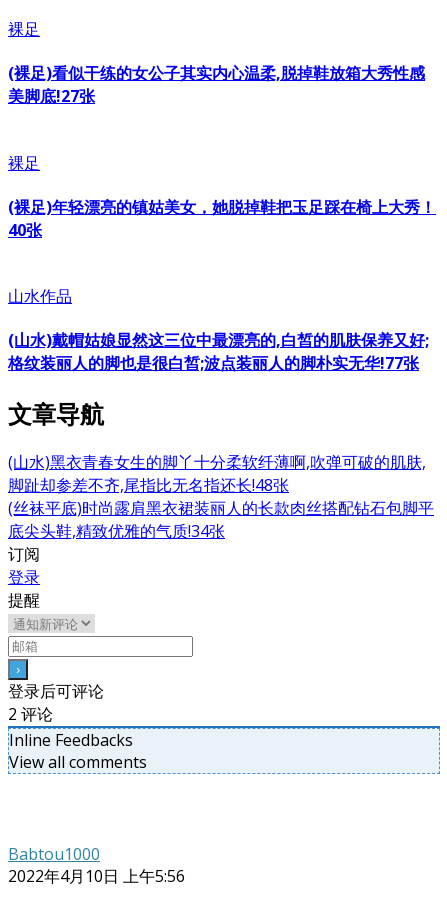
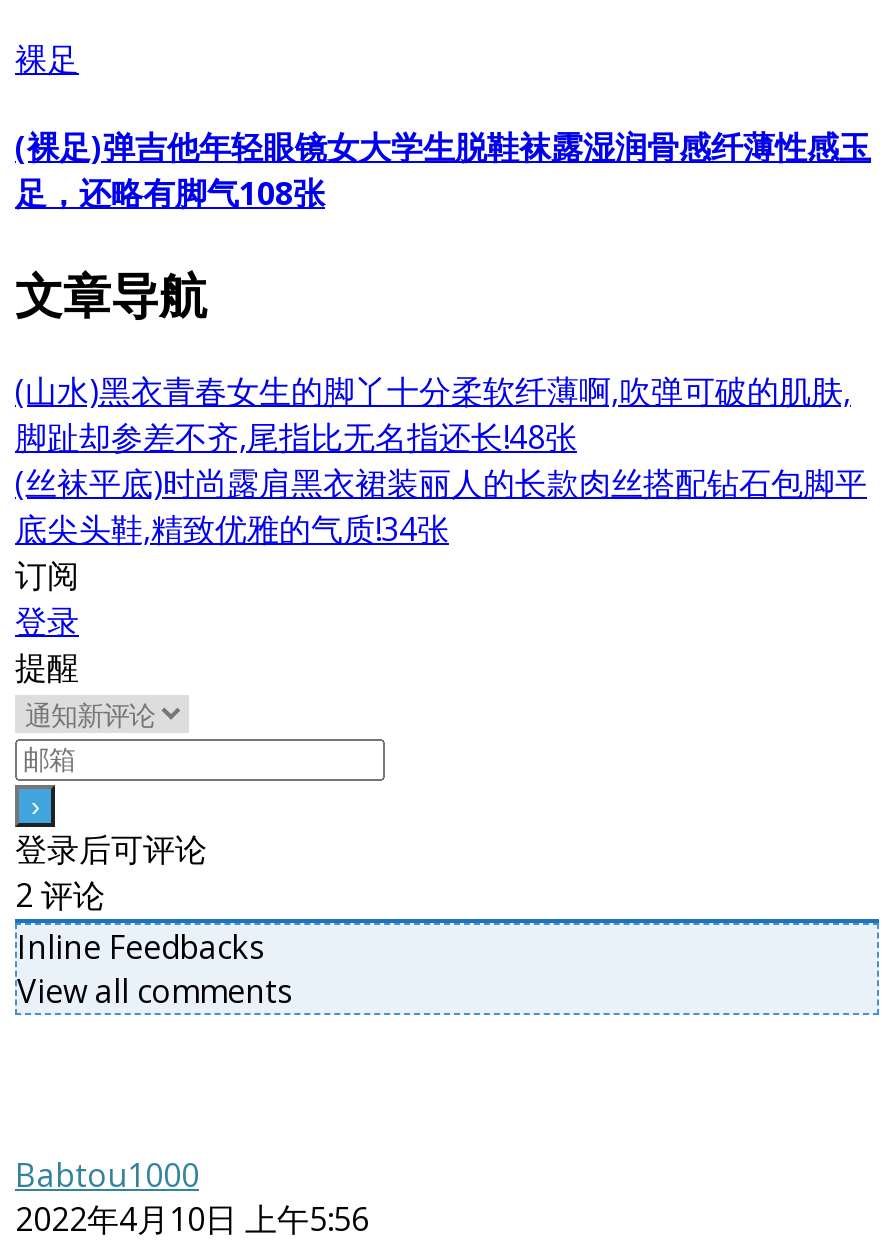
- (裸足)看似干练的女公子其实内心温柔,脱掉鞋放箱大秀性感
- 美脚底!27张
- 裸足
- (裸足)年轻漂亮的镇姑美女，她脱掉鞋把玉足踩在椅上大秀！
- 40张
- 山水作品
- (山水)戴帽姑娘显然这三位中最漂亮的,白皙的肌肤保养又好;
- 格纹装丽人的脚也是很白皙;波点装丽人的脚朴实无华!77张
+ (裸足)弹吉他年轻眼镜女大学生脱鞋袜露湿润骨感纤薄性感玉
+ 足，还略有脚气108张
